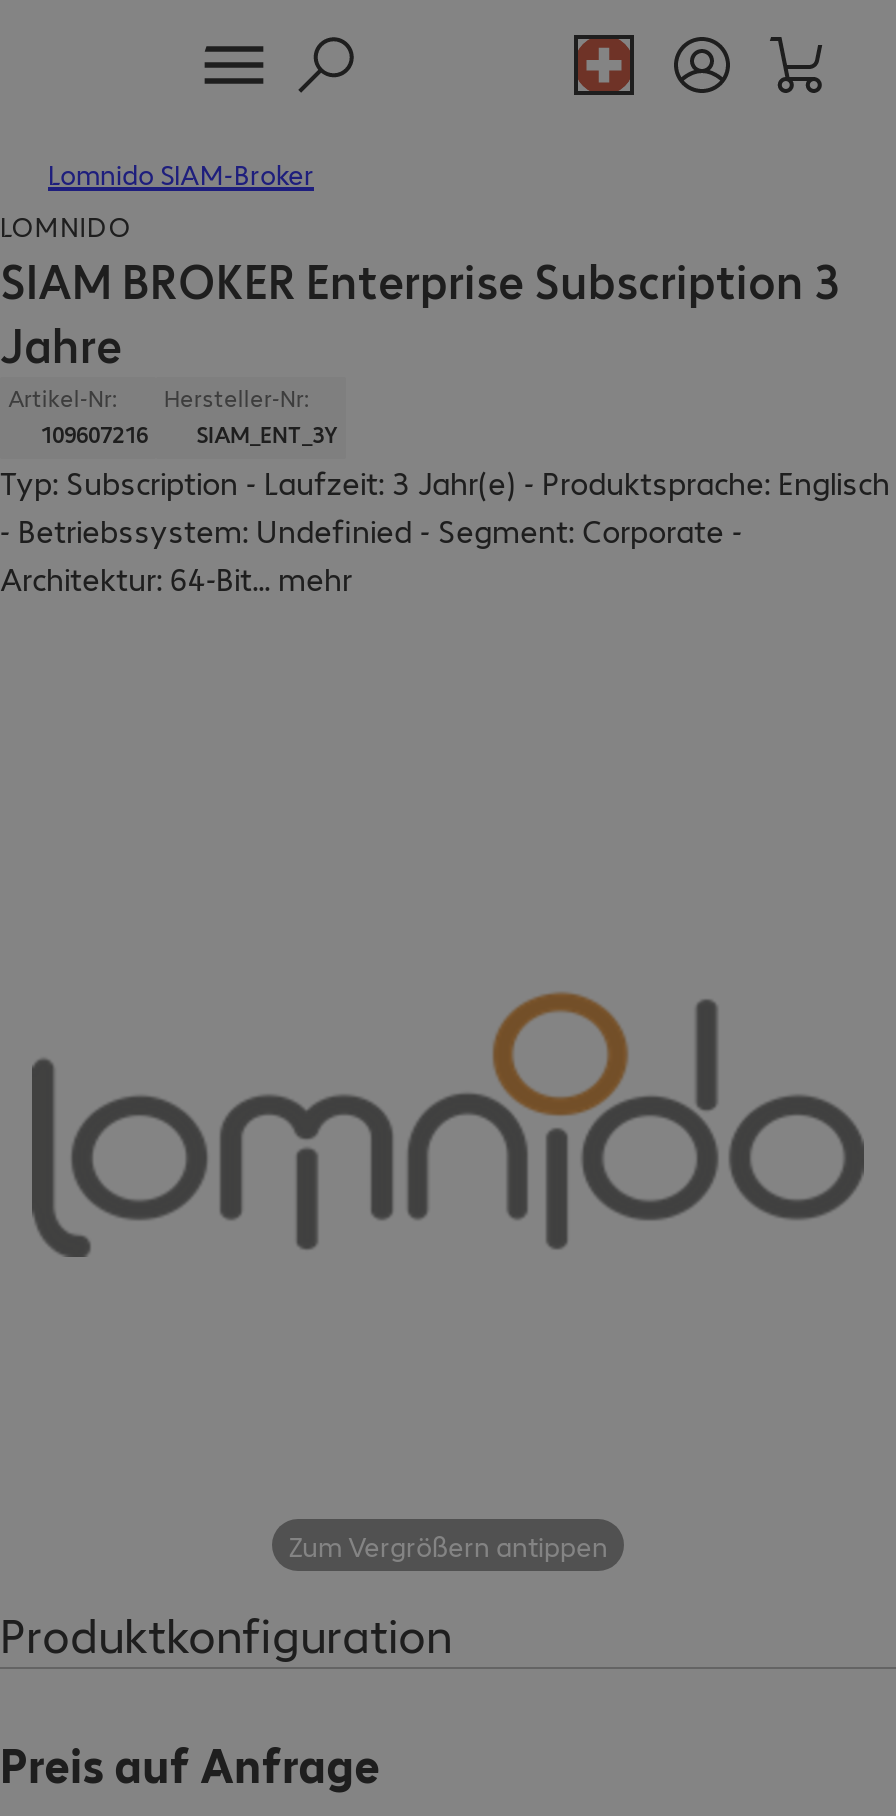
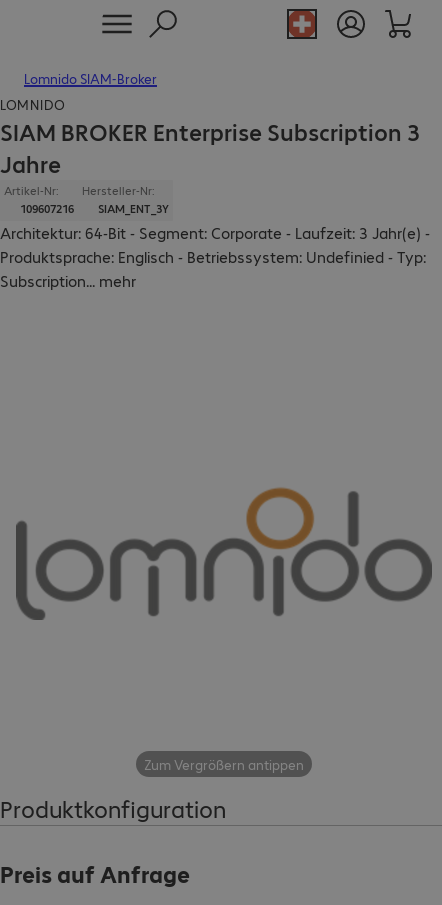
- Typ: Subscription - Laufzeit: 3 Jahr(e) - Produktsprache: Englisch
- - Betriebssystem: Undefinied - Segment: Corporate -
- Architektur: 64-Bit... mehr
+ Architektur: 64-Bit - Segment: Corporate - Laufzeit: 3 Jahr(e) -
+ Produktsprache: Englisch - Betriebssystem: Undefinied - Typ:
+ Subscription... mehr
